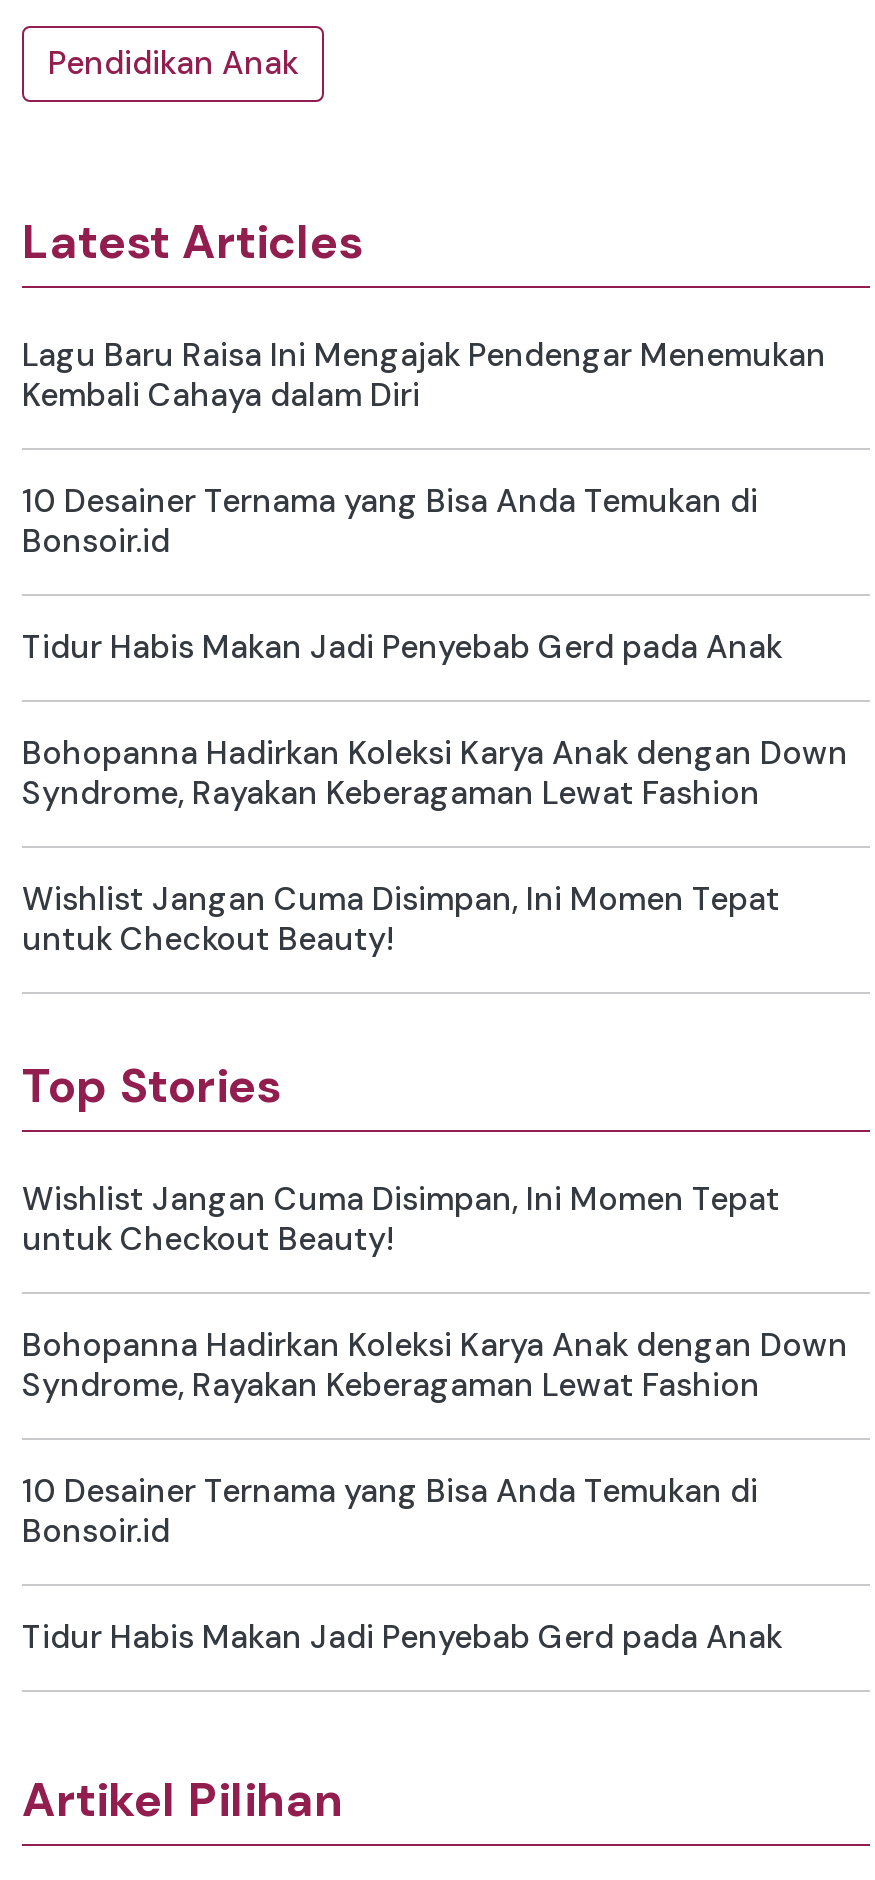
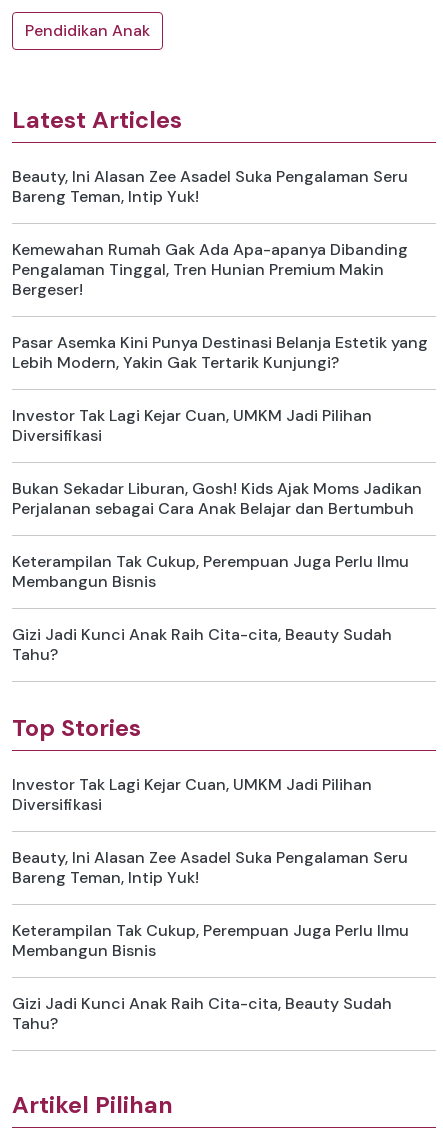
- Lagu Baru Raisa Ini Mengajak Pendengar Menemukan
- Kembali Cahaya dalam Diri
- 10 Desainer Ternama yang Bisa Anda Temukan di
- Bonsoir.id
- Tidur Habis Makan Jadi Penyebab Gerd pada Anak
- Bohopanna Hadirkan Koleksi Karya Anak dengan Down
- Syndrome, Rayakan Keberagaman Lewat Fashion
- Wishlist Jangan Cuma Disimpan, Ini Momen Tepat
- untuk Checkout Beauty!
+ Beauty, Ini Alasan Zee Asadel Suka Pengalaman Seru
+ Bareng Teman, Intip Yuk!
+ Kemewahan Rumah Gak Ada Apa-apanya Dibanding
+ Pengalaman Tinggal, Tren Hunian Premium Makin
+ Bergeser!
+ Pasar Asemka Kini Punya Destinasi Belanja Estetik yang
+ Lebih Modern, Yakin Gak Tertarik Kunjungi?
+ Investor Tak Lagi Kejar Cuan, UMKM Jadi Pilihan
+ Diversifikasi
+ Bukan Sekadar Liburan, Gosh! Kids Ajak Moms Jadikan
+ Perjalanan sebagai Cara Anak Belajar dan Bertumbuh
+ Keterampilan Tak Cukup, Perempuan Juga Perlu Ilmu
+ Membangun Bisnis
+ Gizi Jadi Kunci Anak Raih Cita-cita, Beauty Sudah
+ Tahu?

- Wishlist Jangan Cuma Disimpan, Ini Momen Tepat
- untuk Checkout Beauty!
+ Investor Tak Lagi Kejar Cuan, UMKM Jadi Pilihan
+ Diversifikasi

- Bohopanna Hadirkan Koleksi Karya Anak dengan Down
- Syndrome, Rayakan Keberagaman Lewat Fashion
+ Beauty, Ini Alasan Zee Asadel Suka Pengalaman Seru
+ Bareng Teman, Intip Yuk!

- 10 Desainer Ternama yang Bisa Anda Temukan di
- Bonsoir.id
+ Keterampilan Tak Cukup, Perempuan Juga Perlu Ilmu
+ Membangun Bisnis

- Tidur Habis Makan Jadi Penyebab Gerd pada Anak
+ Gizi Jadi Kunci Anak Raih Cita-cita, Beauty Sudah
+ Tahu?
